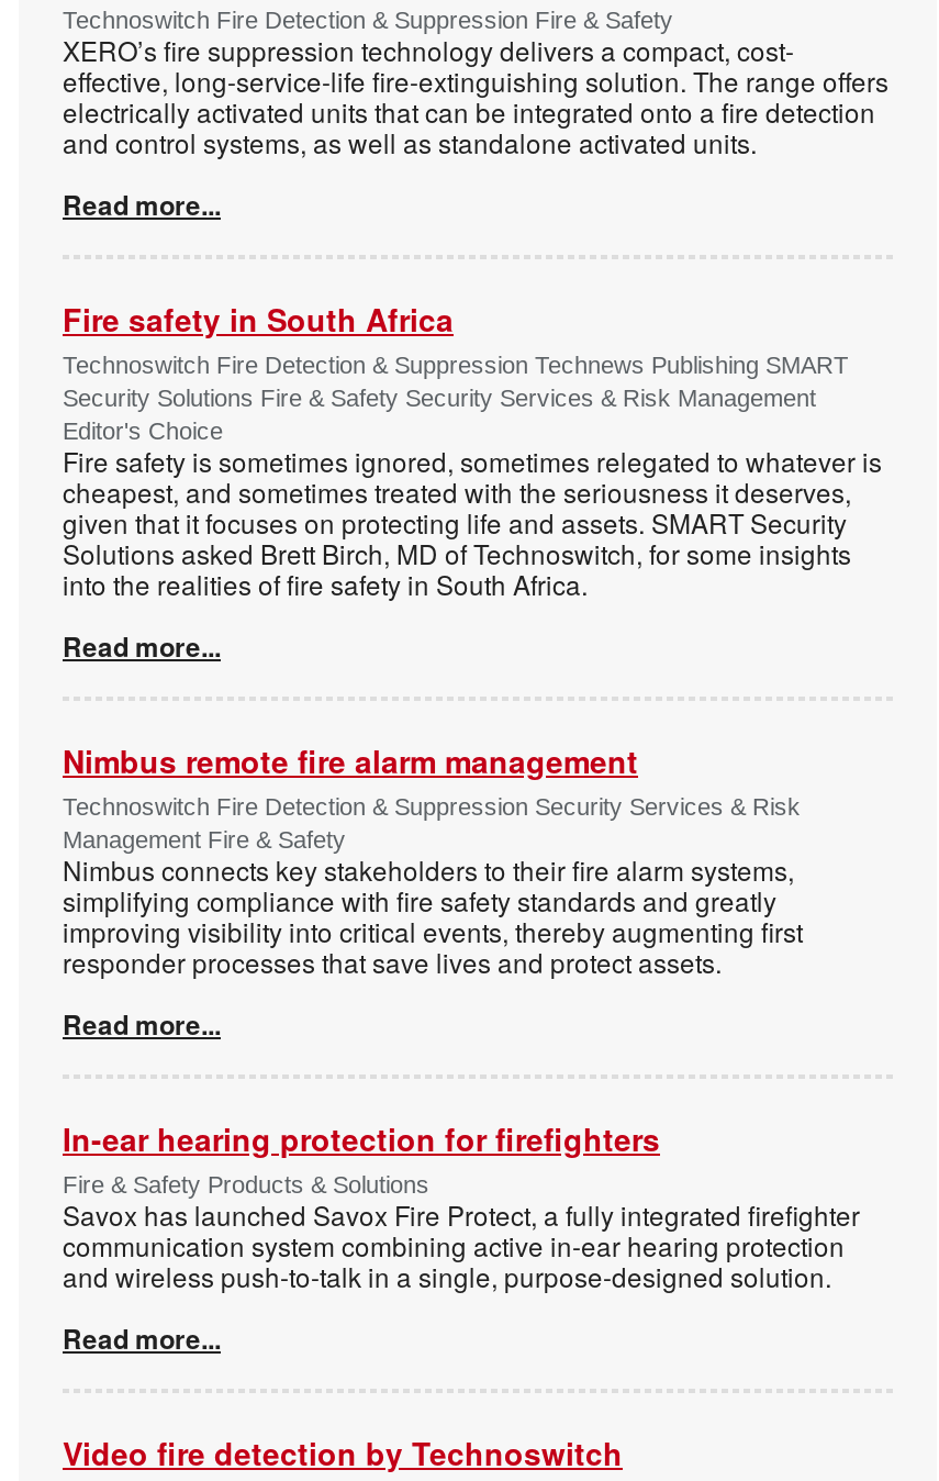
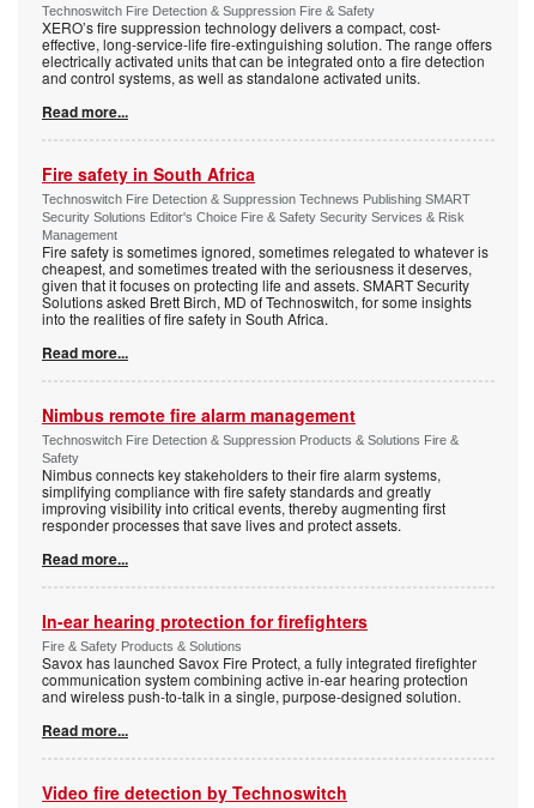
- Security Solutions Fire & Safety Security Services & Risk Management
- Editor's Choice
+ Security Solutions Editor's Choice Fire & Safety Security Services & Risk
+ Management

- Technoswitch Fire Detection & Suppression Security Services & Risk
- Management Fire & Safety
+ Technoswitch Fire Detection & Suppression Products & Solutions Fire &
+ Safety
